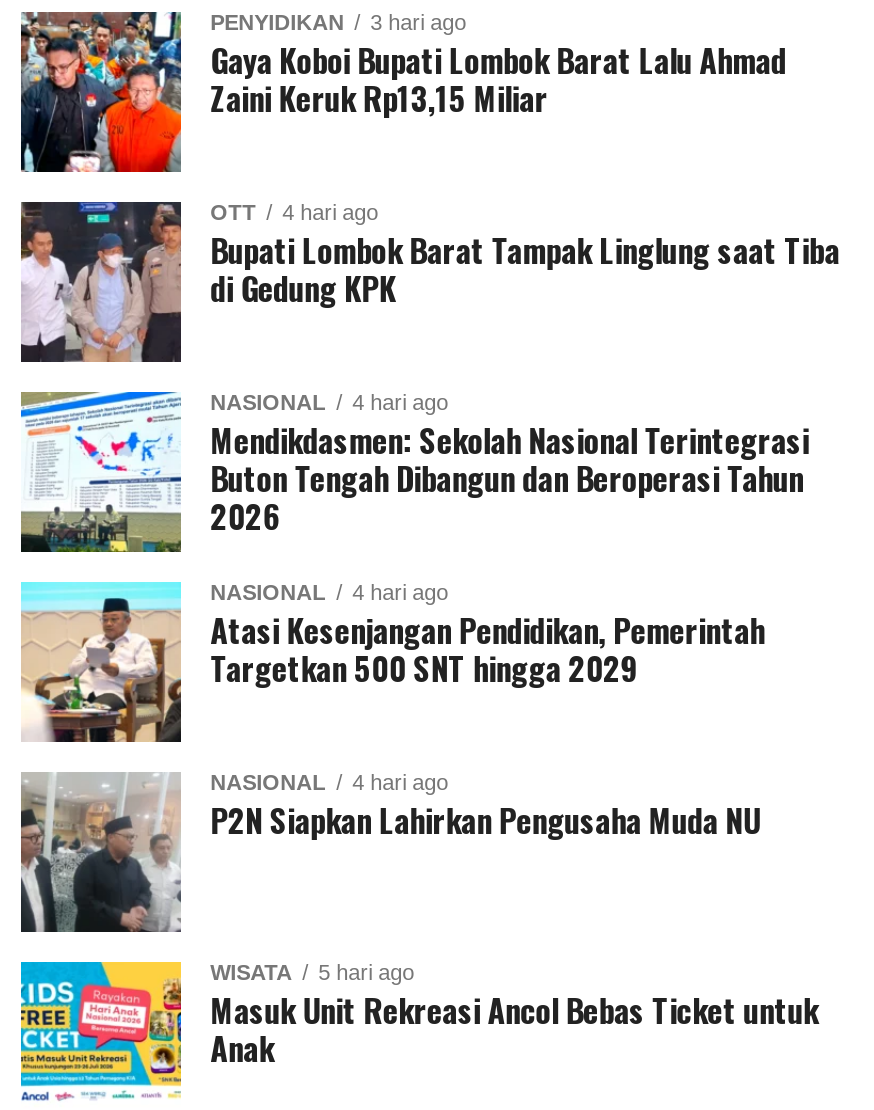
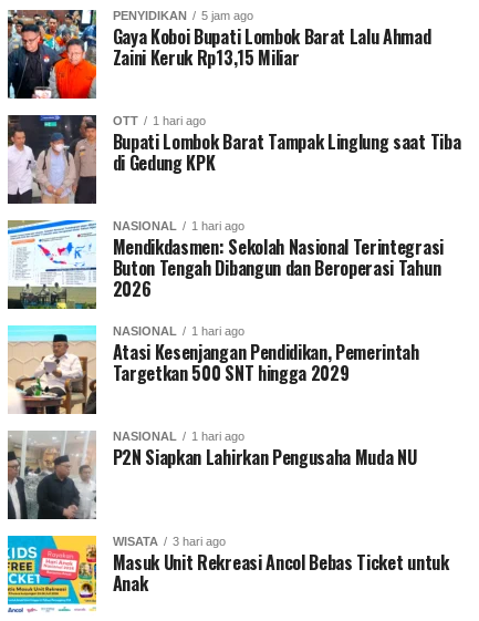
- PENYIDIKAN 3 hari ago
+ PENYIDIKAN 5 jam ago

- OTT 4 hari ago
+ OTT 1 hari ago

- NASIONAL 4 hari ago
+ NASIONAL 1 hari ago

- NASIONAL 4 hari ago
+ NASIONAL 1 hari ago

- NASIONAL 4 hari ago
+ NASIONAL 1 hari ago

- WISATA 5 hari ago
+ WISATA 3 hari ago
